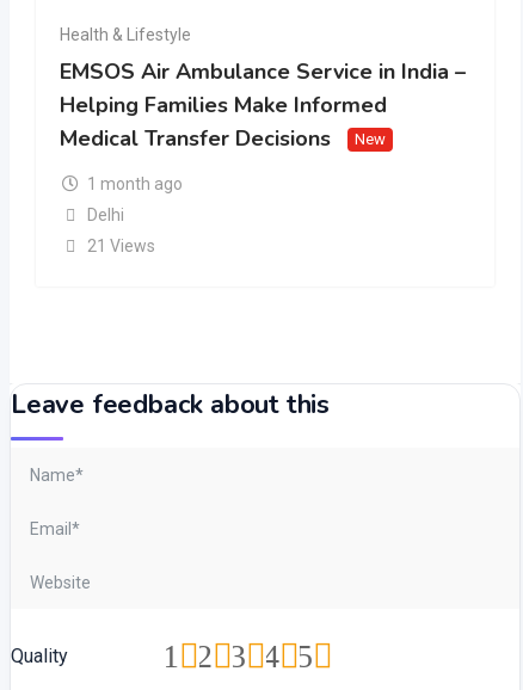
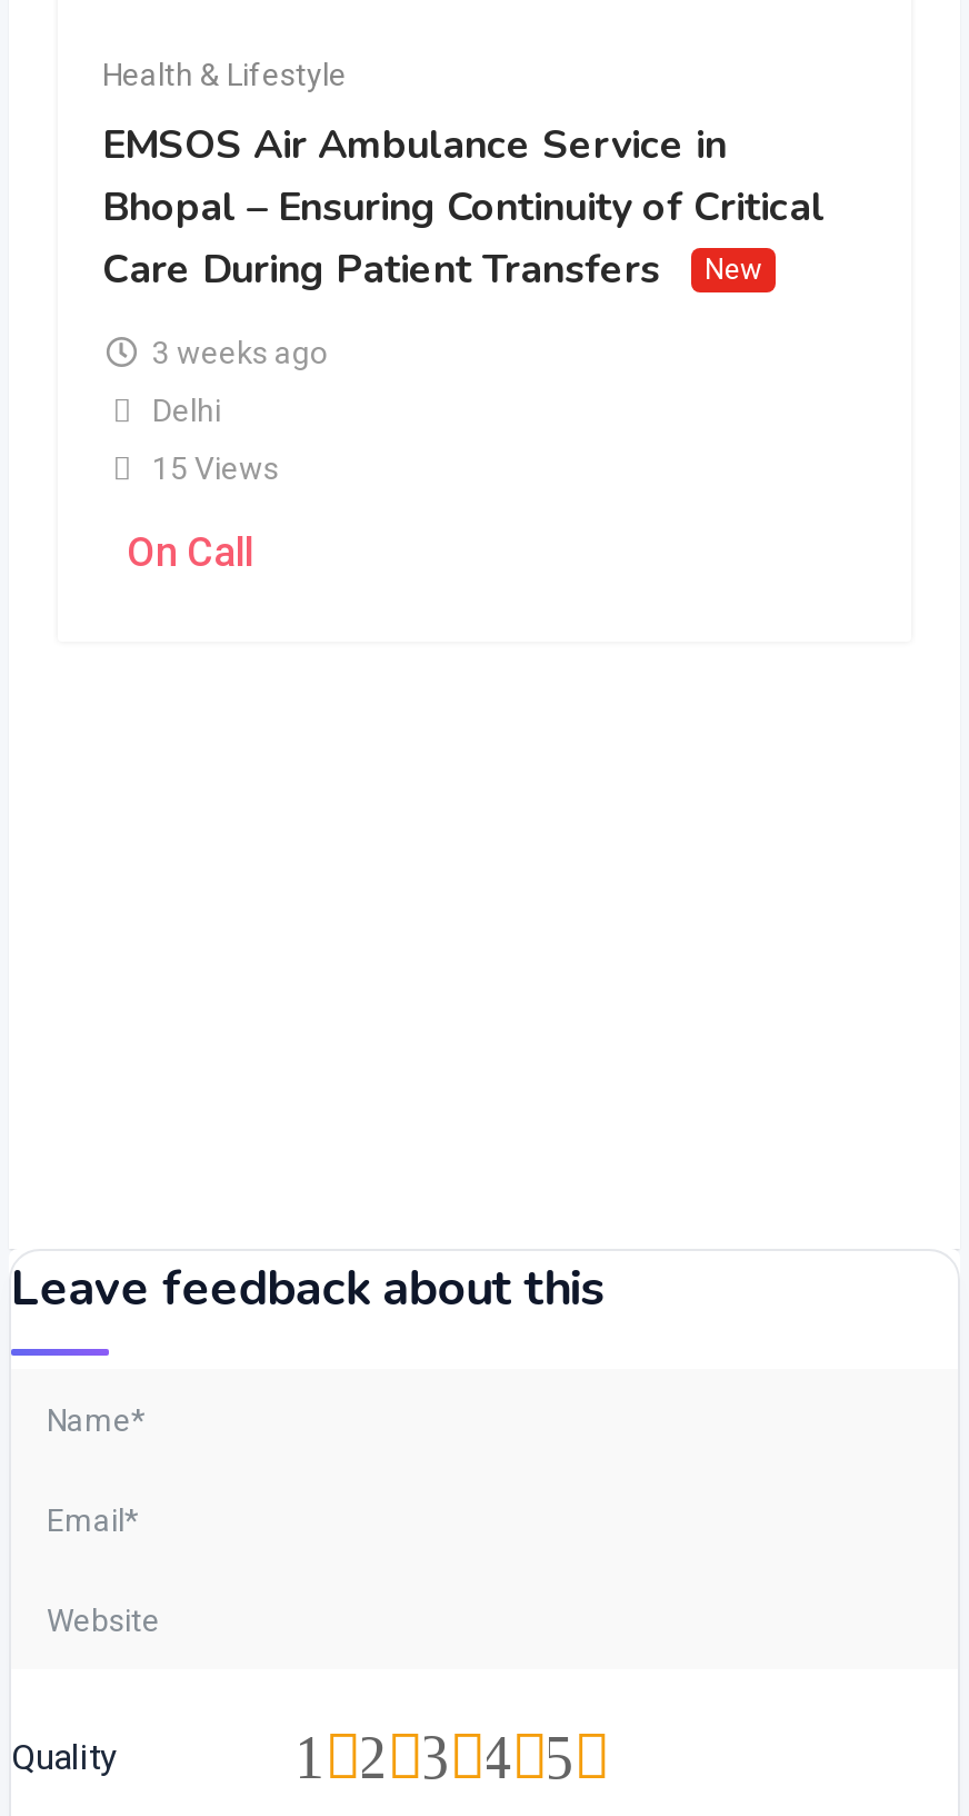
- EMSOS Air Ambulance Service in India –
- Helping Families Make Informed
- Medical Transfer Decisions
+ EMSOS Air Ambulance Service in
+ Bhopal – Ensuring Continuity of Critical
+ Care During Patient Transfers

- 1 month ago
+ 3 weeks ago

- 21 Views
+ 15 Views
+ On Call
